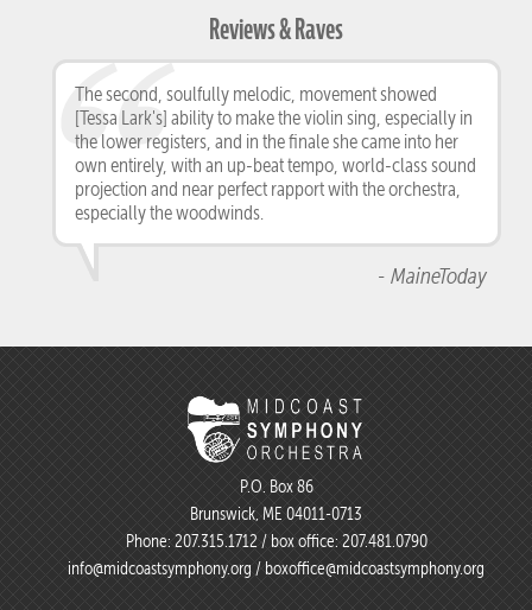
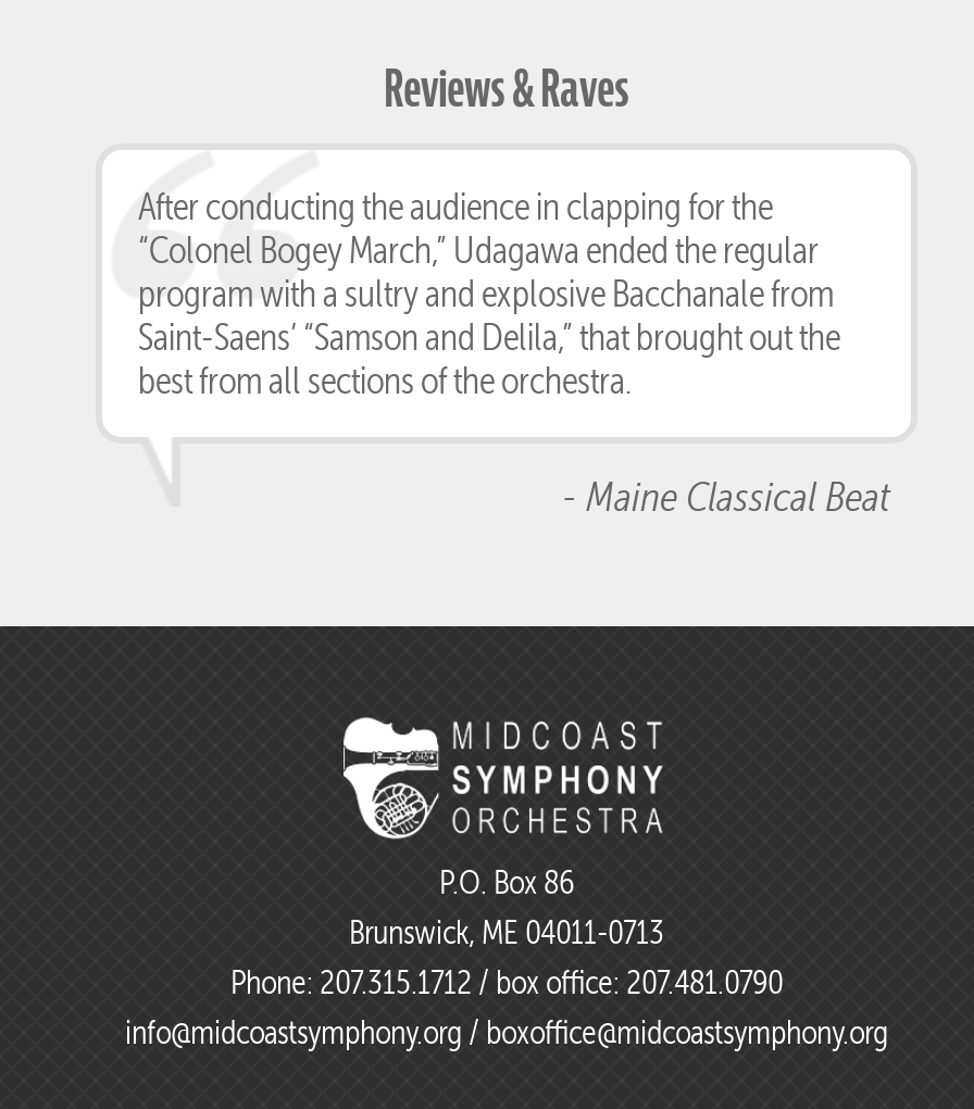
- The second, soulfully melodic, movement showed
- [Tessa Lark's] ability to make the violin sing, especially in
- the lower registers, and in the finale she came into her
- own entirely, with an up-beat tempo, world-class sound
- projection and near perfect rapport with the orchestra,
- especially the woodwinds.
+ After conducting the audience in clapping for the
+ “Colonel Bogey March,” Udagawa ended the regular
+ program with a sultry and explosive Bacchanale from
+ Saint-Saens’ “Samson and Delila,” that brought out the
+ best from all sections of the orchestra.

- - MaineToday
+ - Maine Classical Beat
